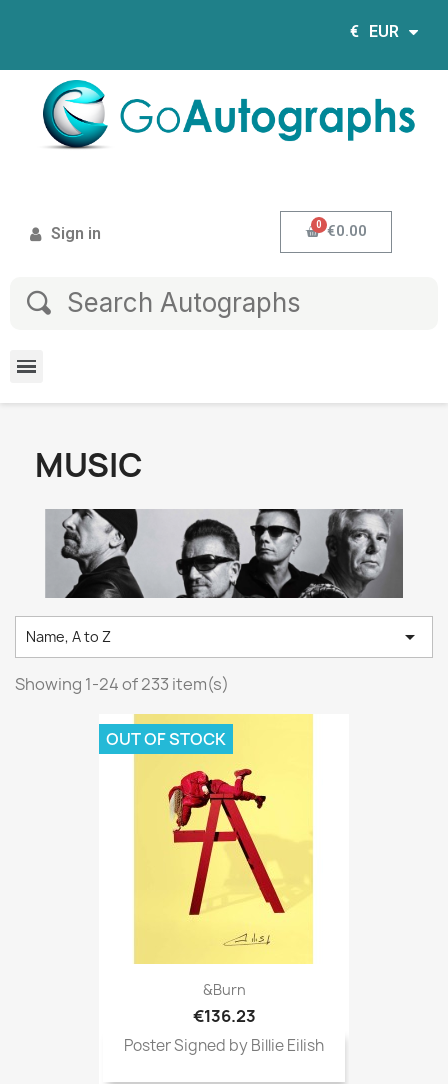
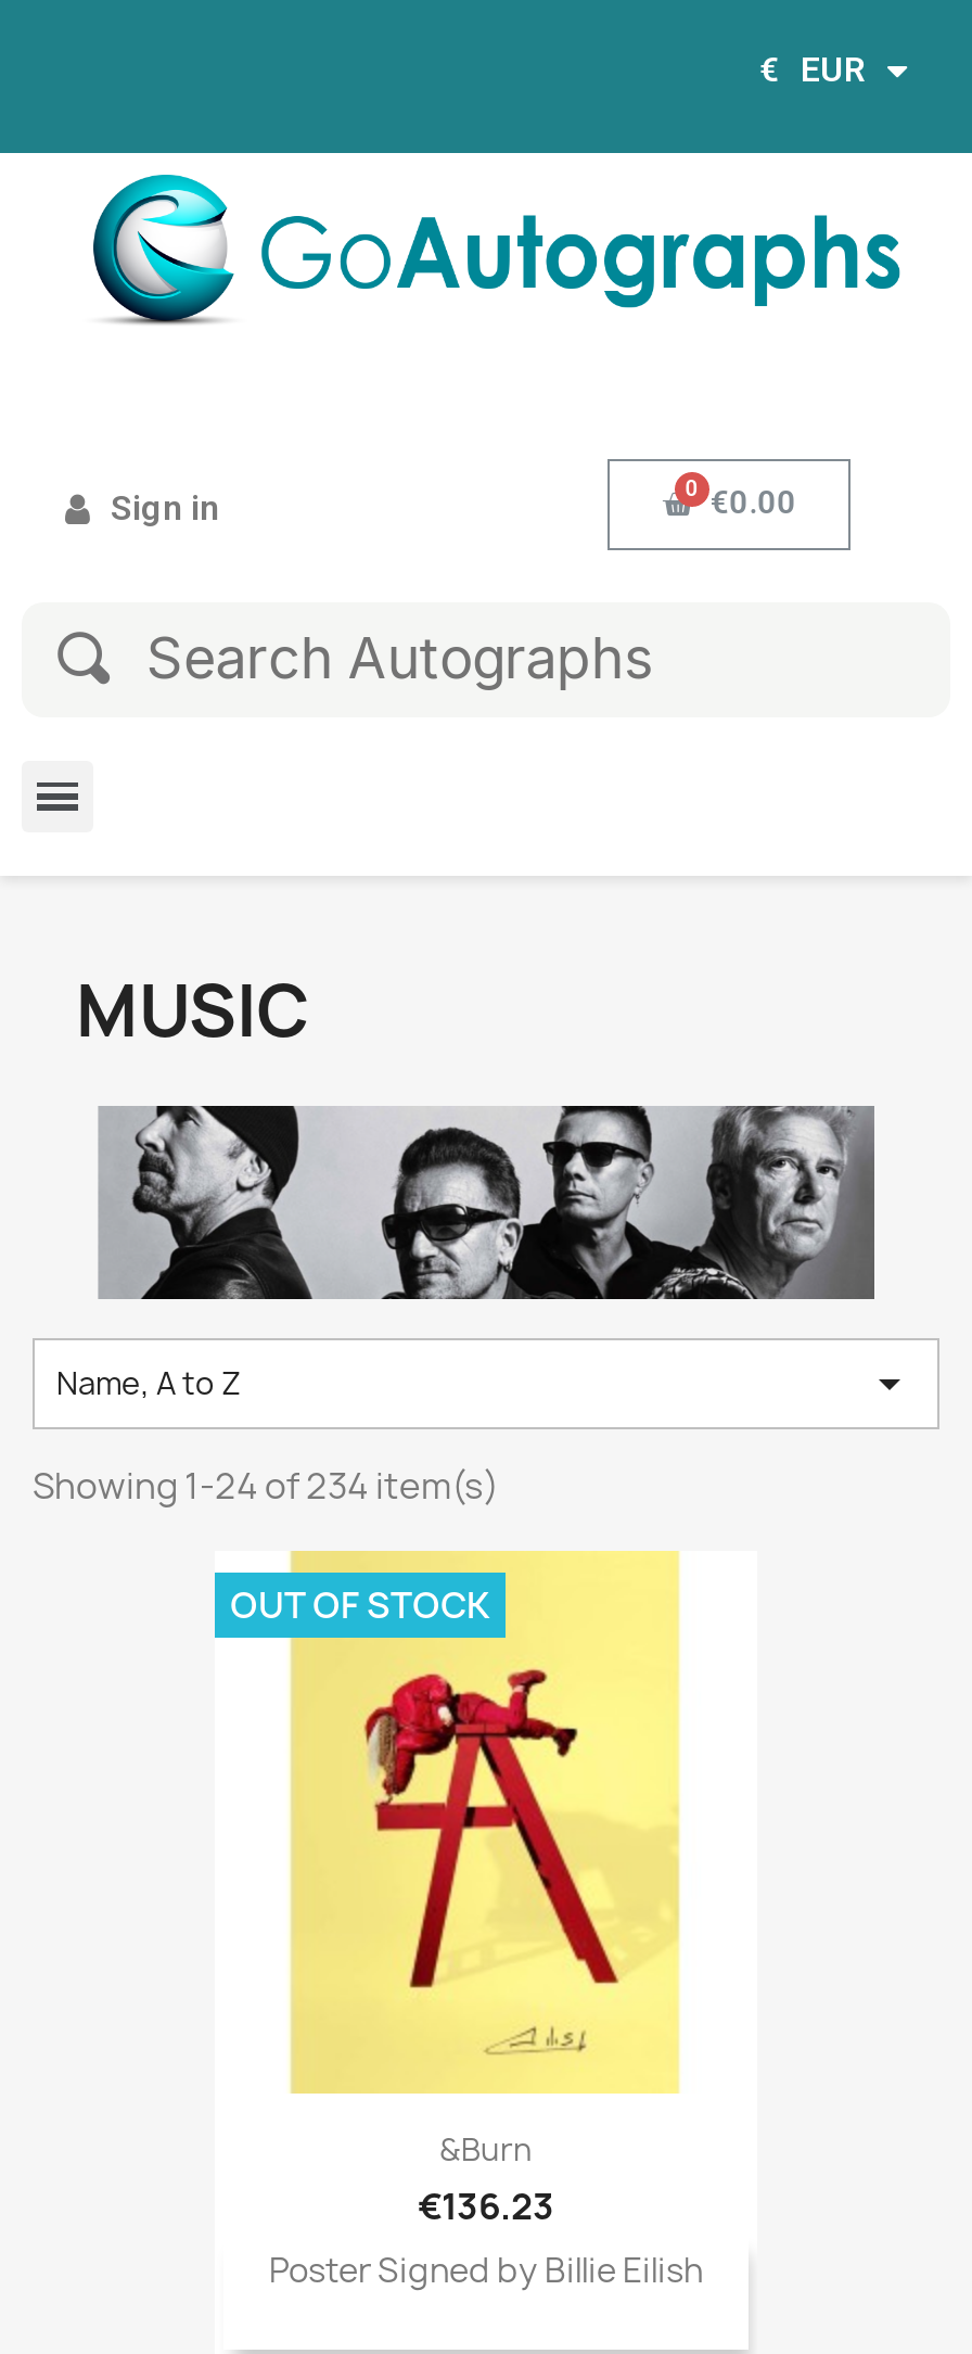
- Showing 1-24 of 233 item(s)
+ Showing 1-24 of 234 item(s)
